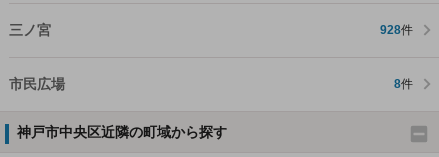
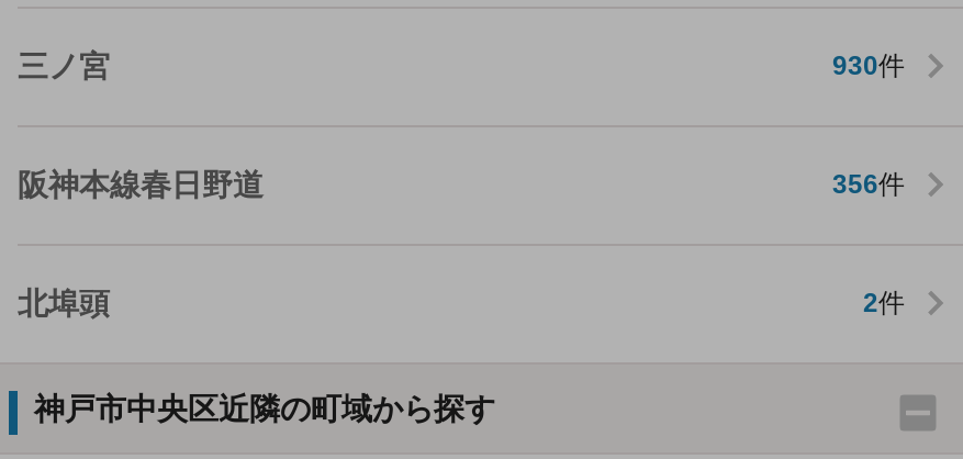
- 928件
- 市民広場
- 8件
+ 930件
+ 阪神本線春日野道
+ 356件
+ 北埠頭
+ 2件
